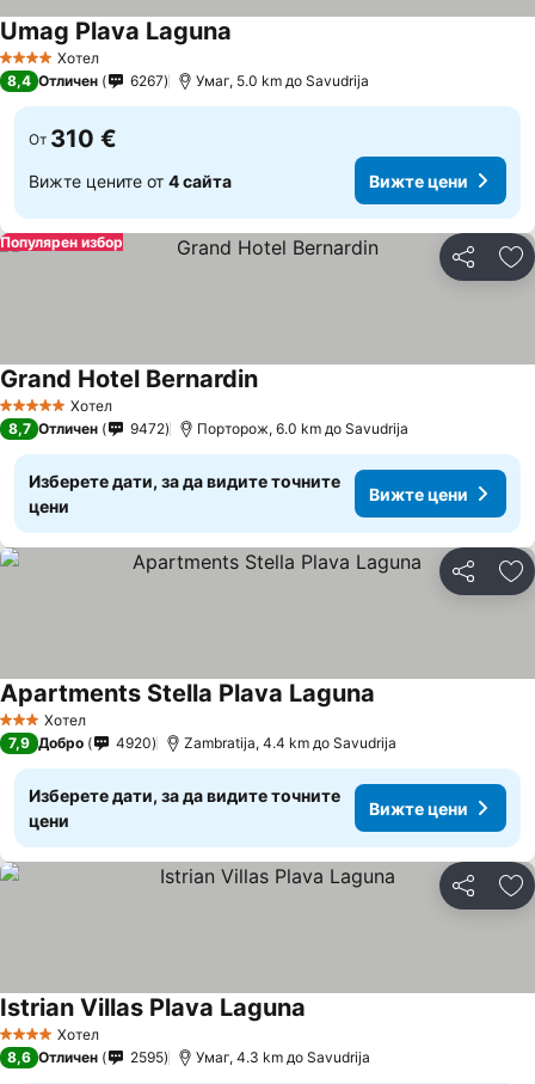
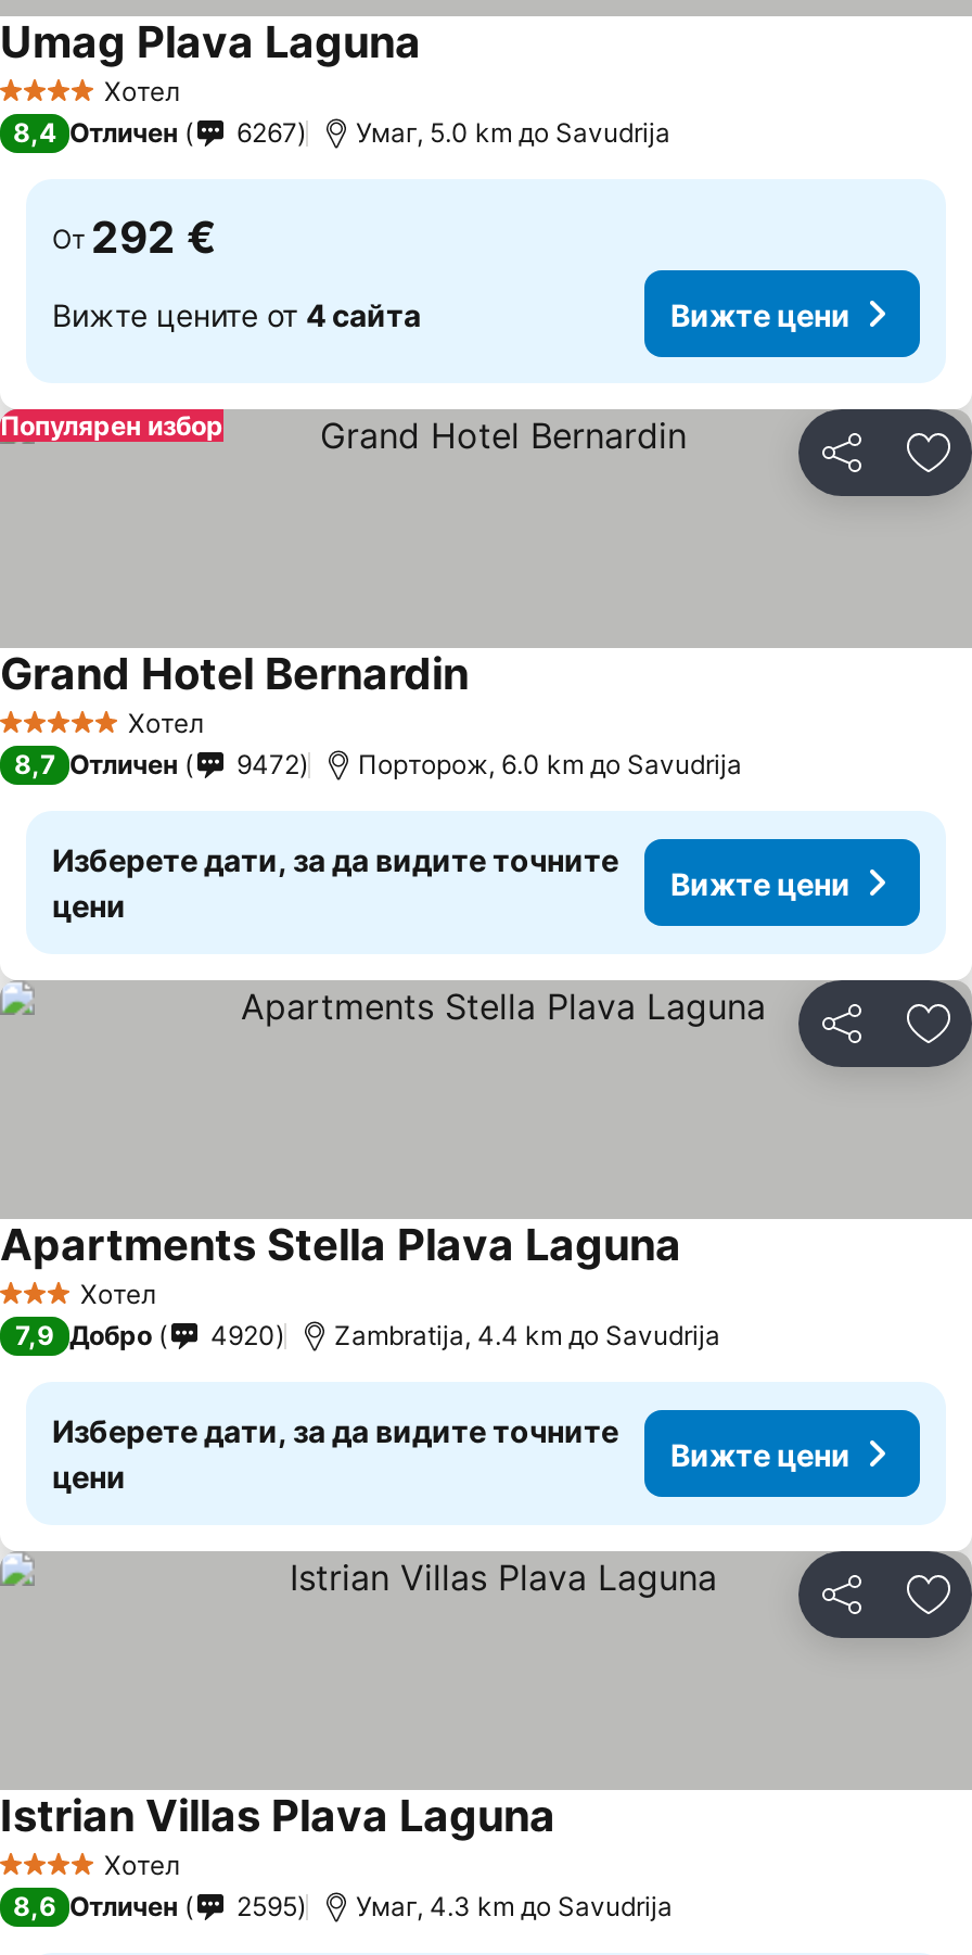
- От 310 €
+ От 292 €
